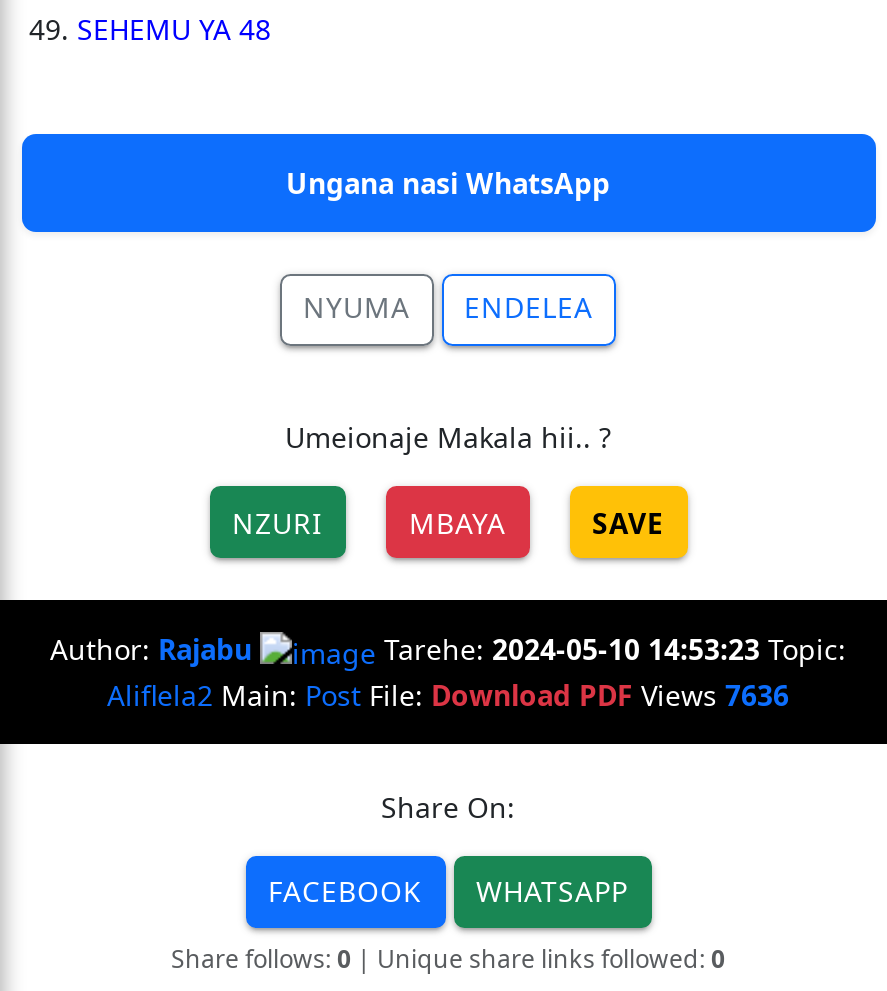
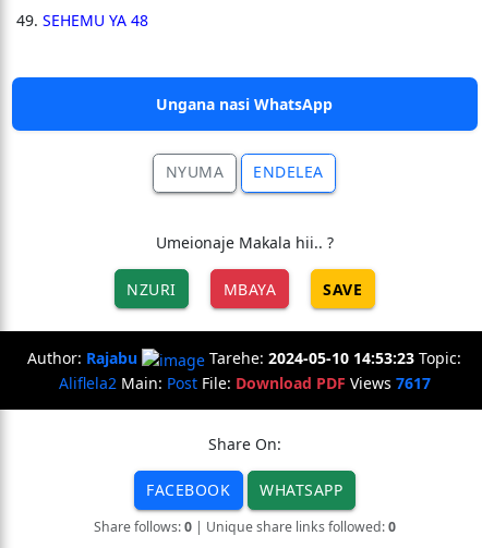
- Aliflela2 Main: Post File: Download PDF Views 7636
+ Aliflela2 Main: Post File: Download PDF Views 7617
